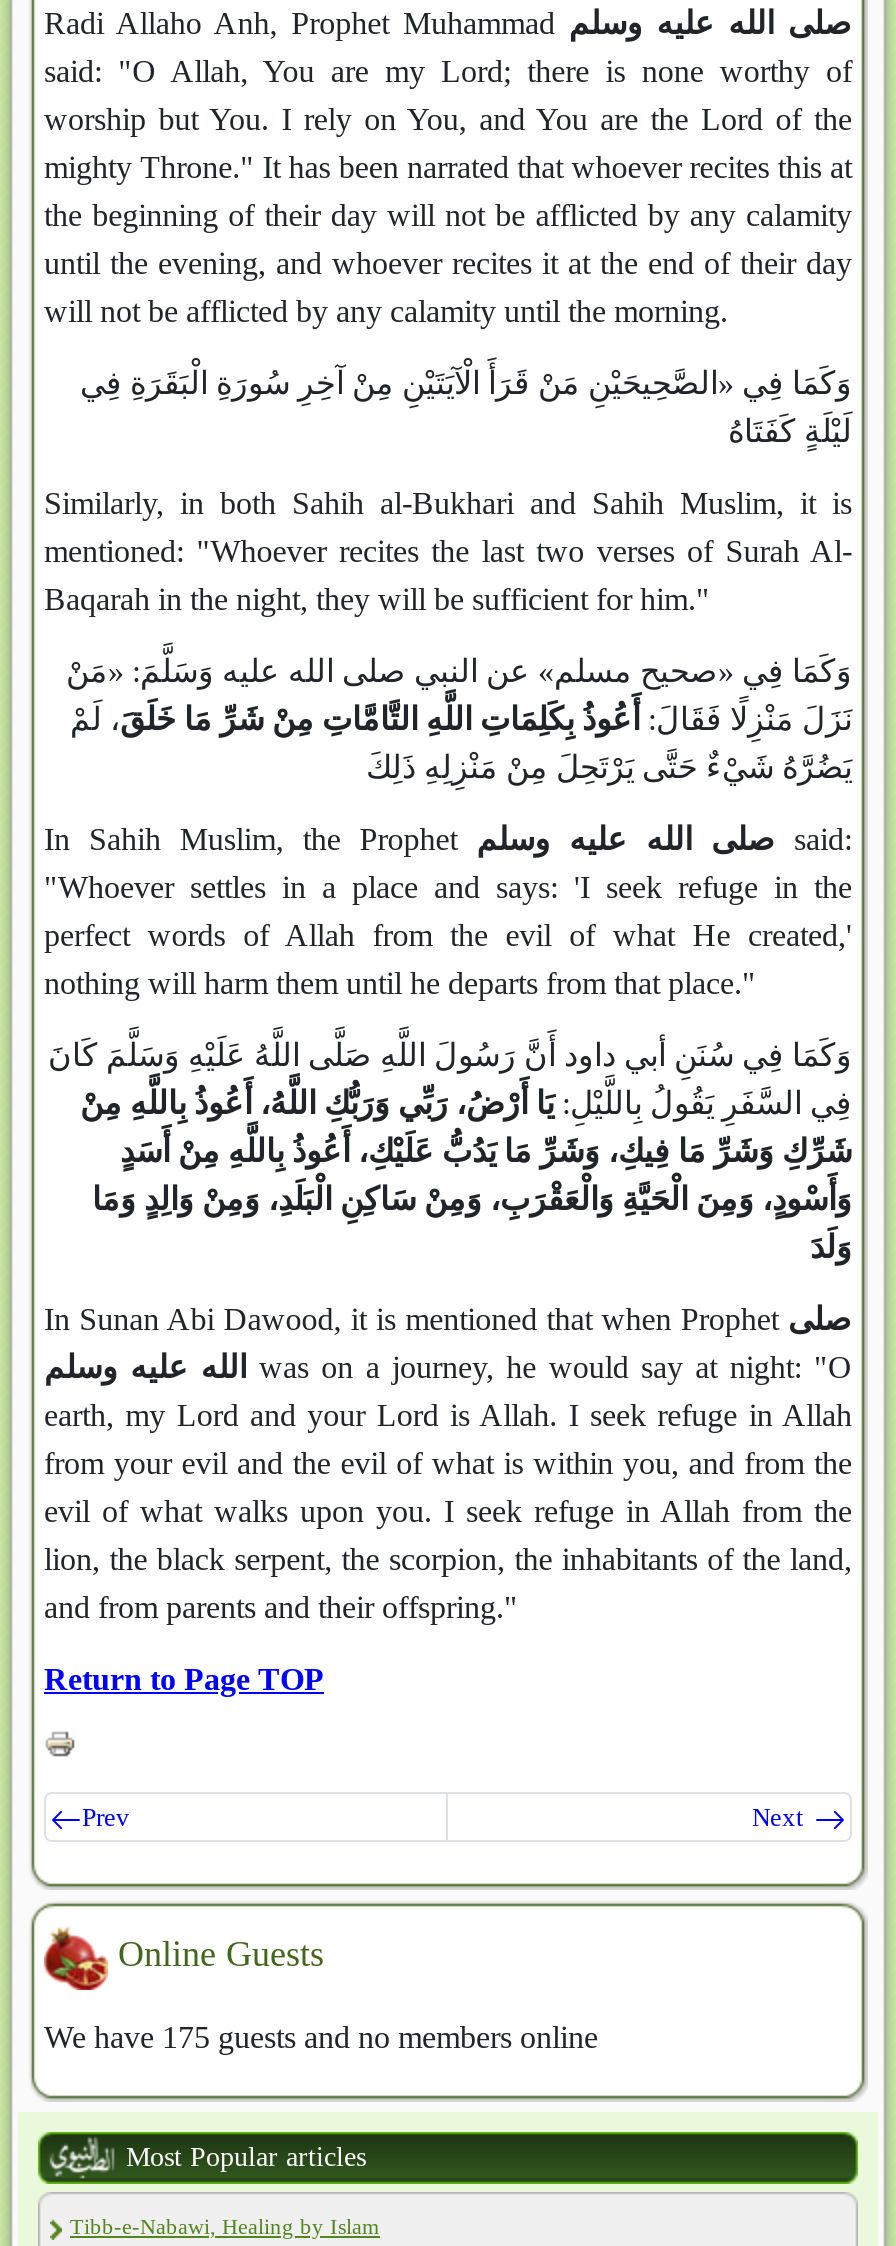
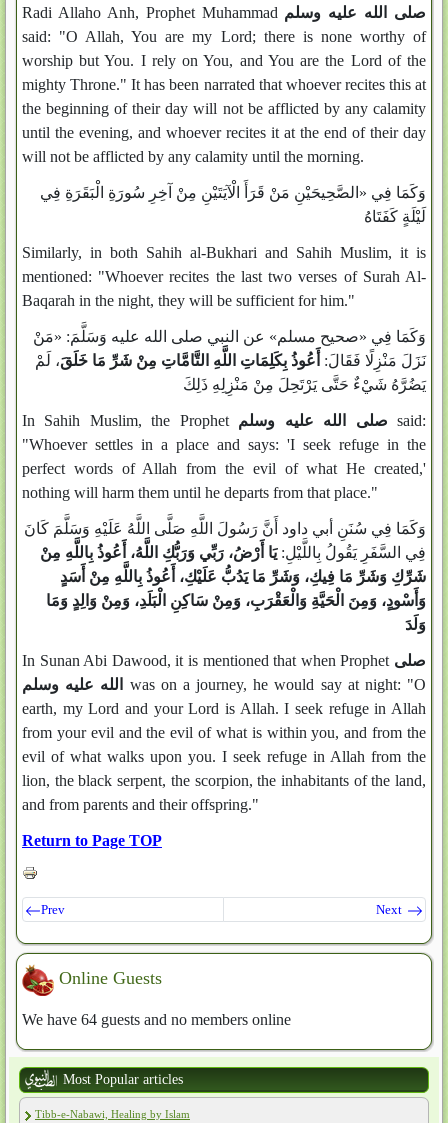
- We have 175 guests and no members online
+ We have 64 guests and no members online
